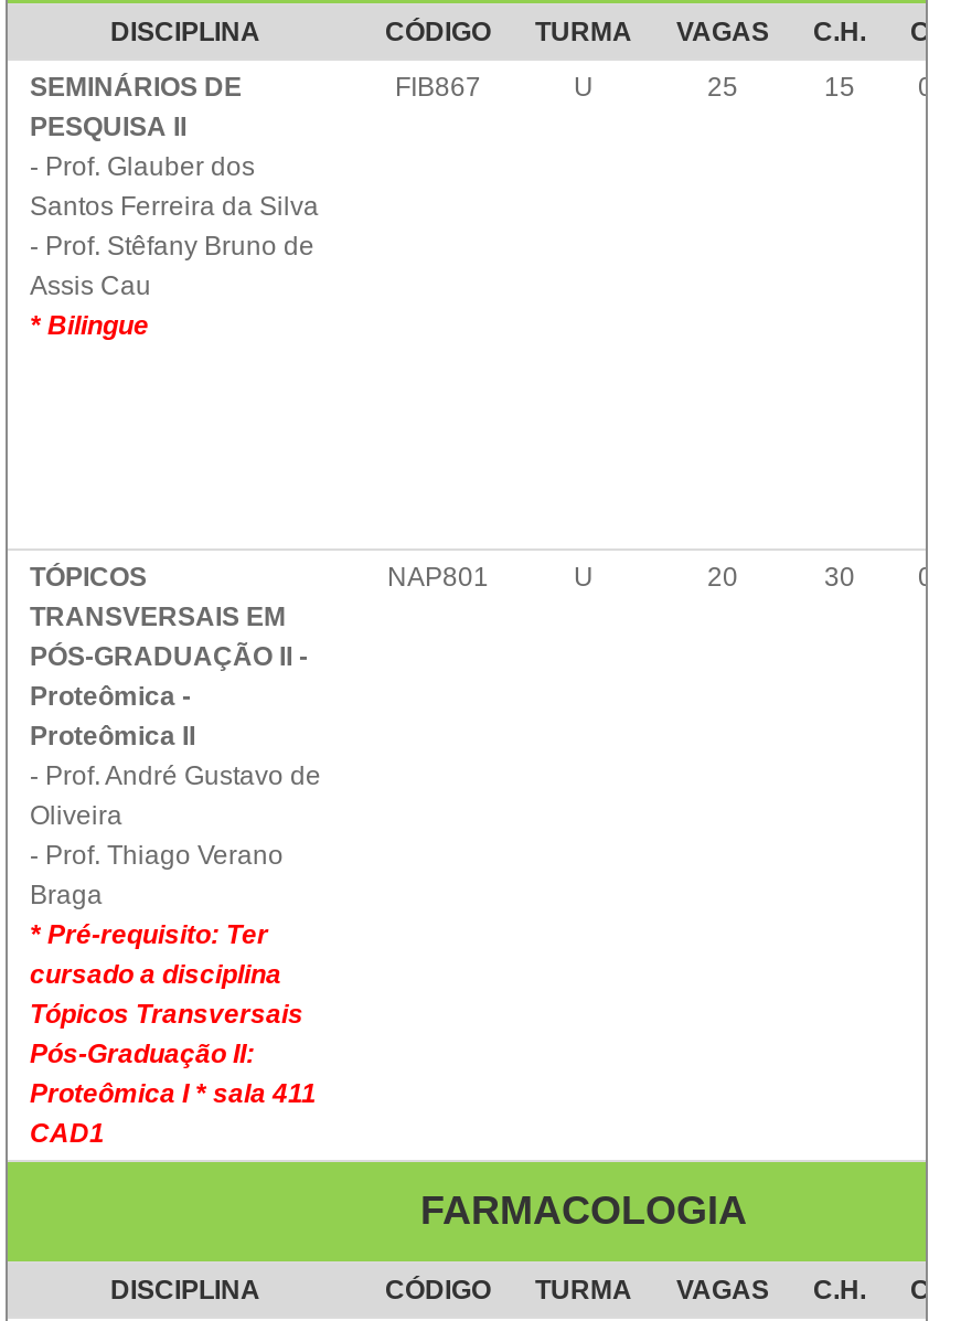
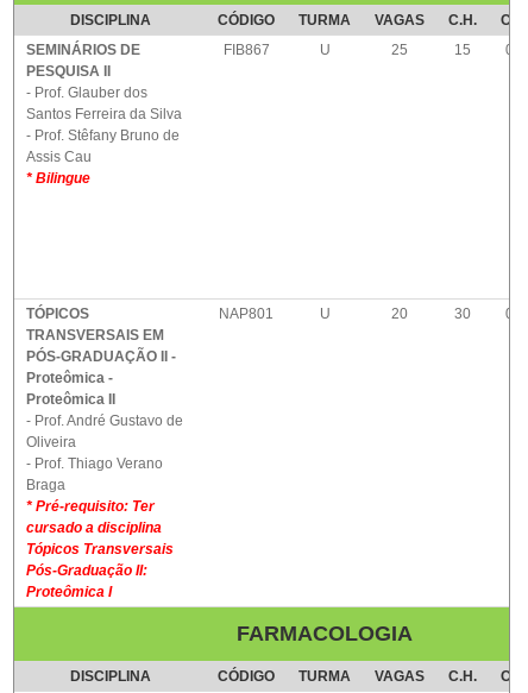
- Proteômica I * sala 411
- CAD1
+ Proteômica I
